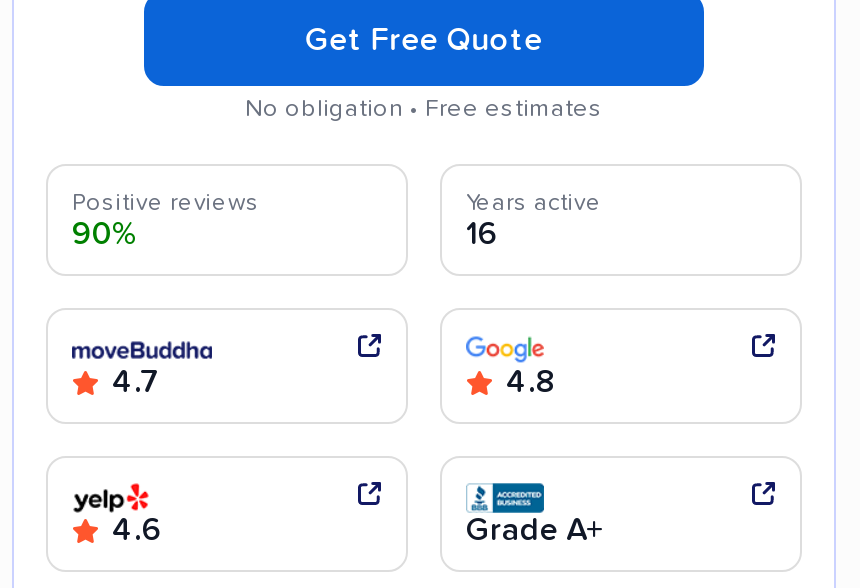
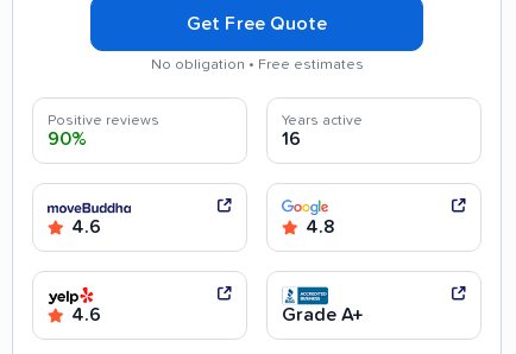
- 4.7
+ 4.6
